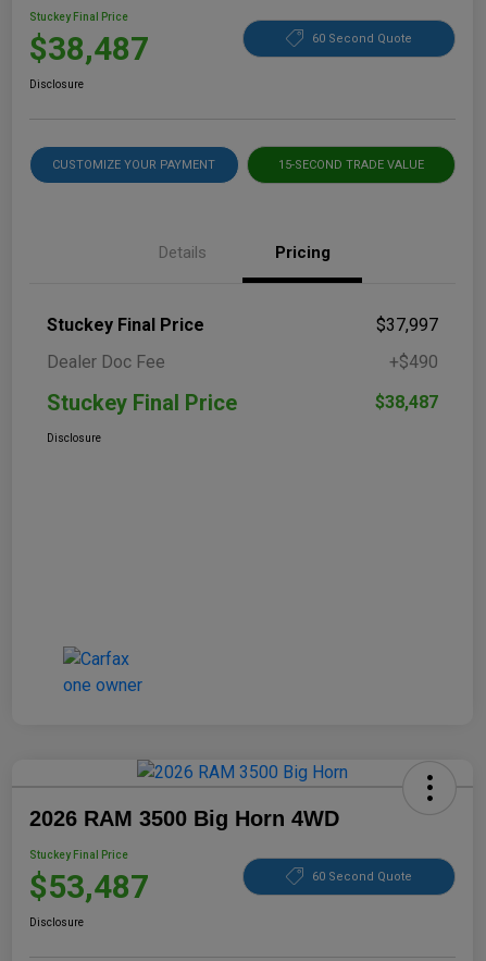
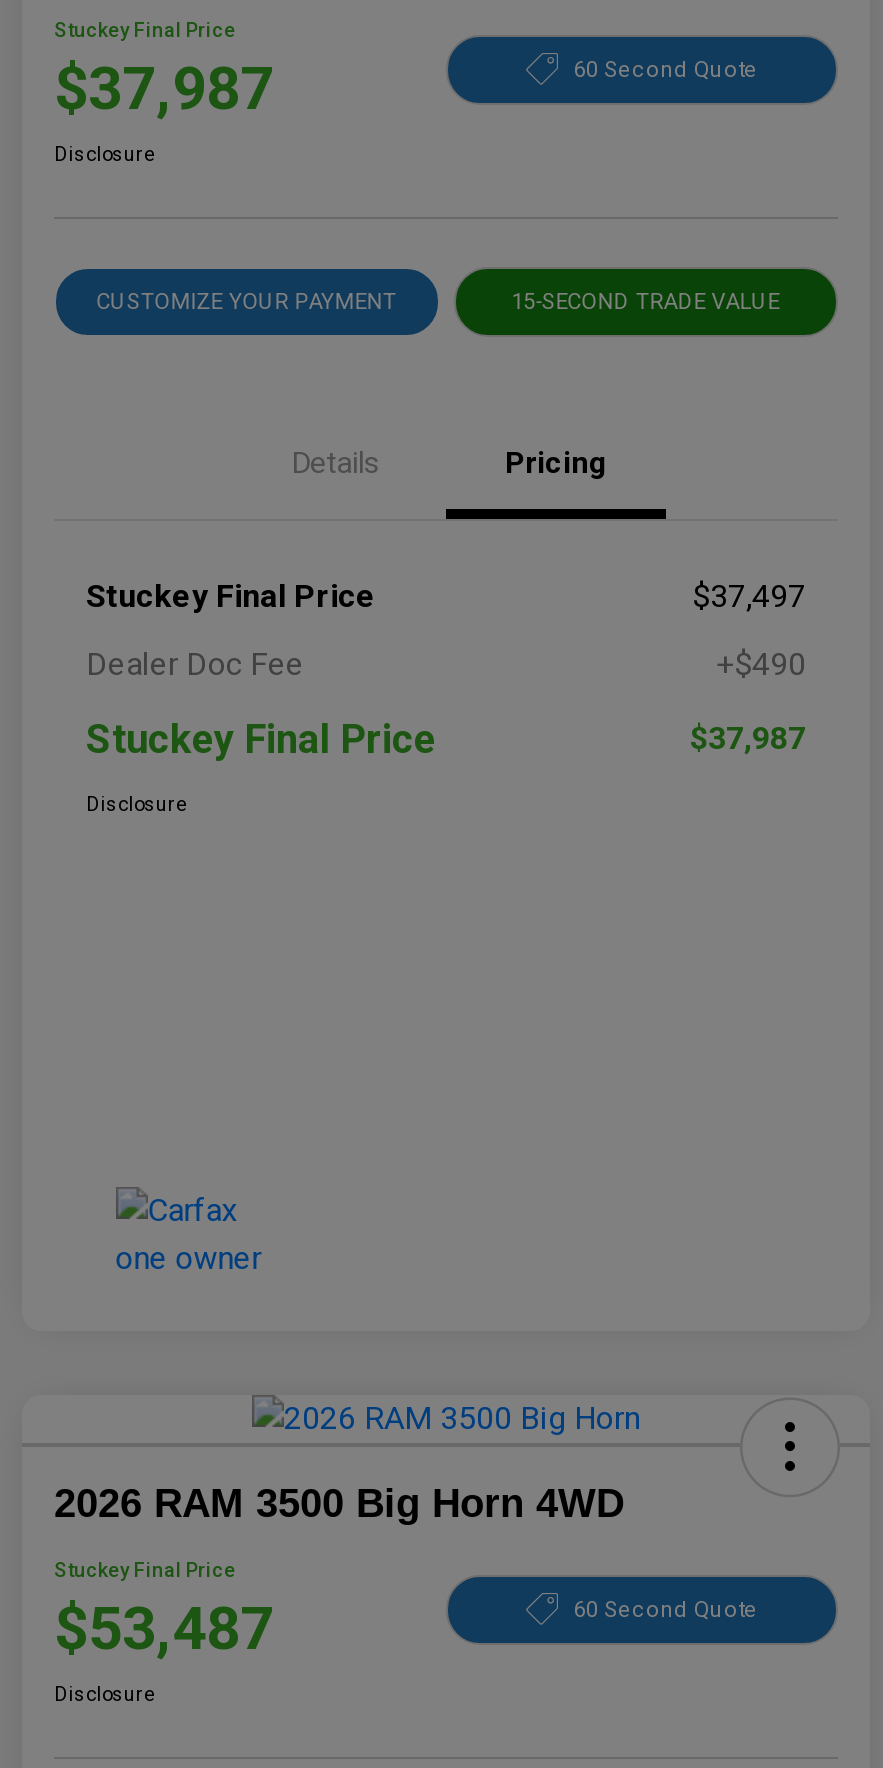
- $38,487
+ $37,987

- $37,997
+ $37,497

- $38,487
+ $37,987
